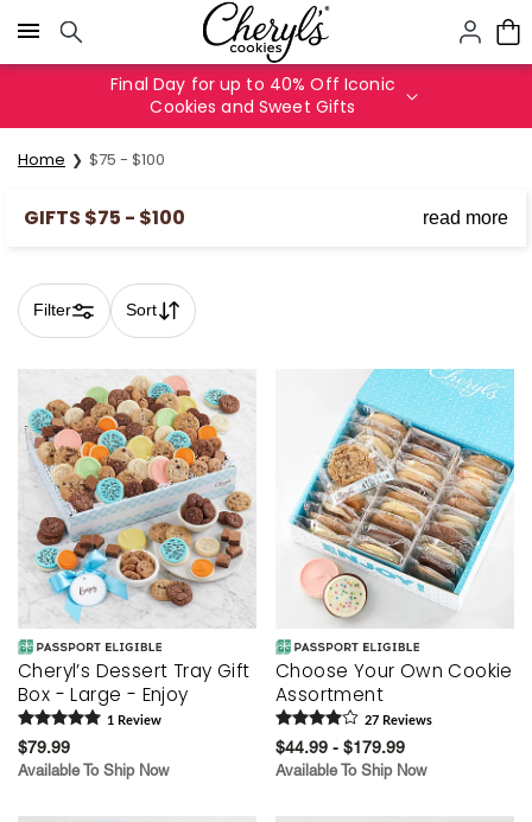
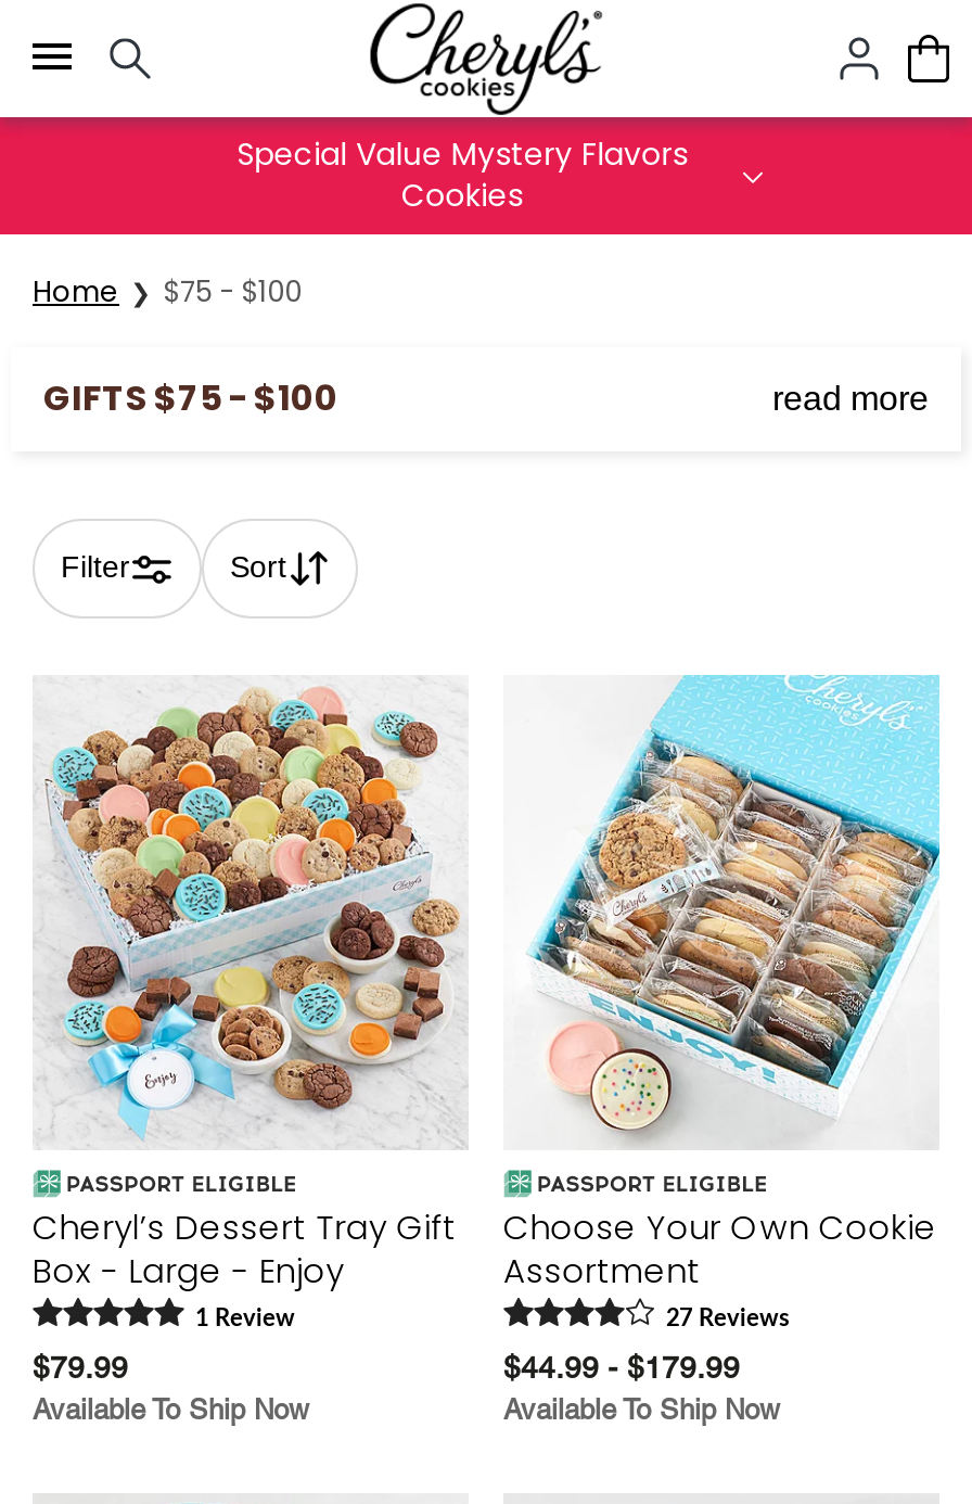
- Final Day for up to 40% Off Iconic
- Cookies and Sweet Gifts
+ Special Value Mystery Flavors
+ Cookies
